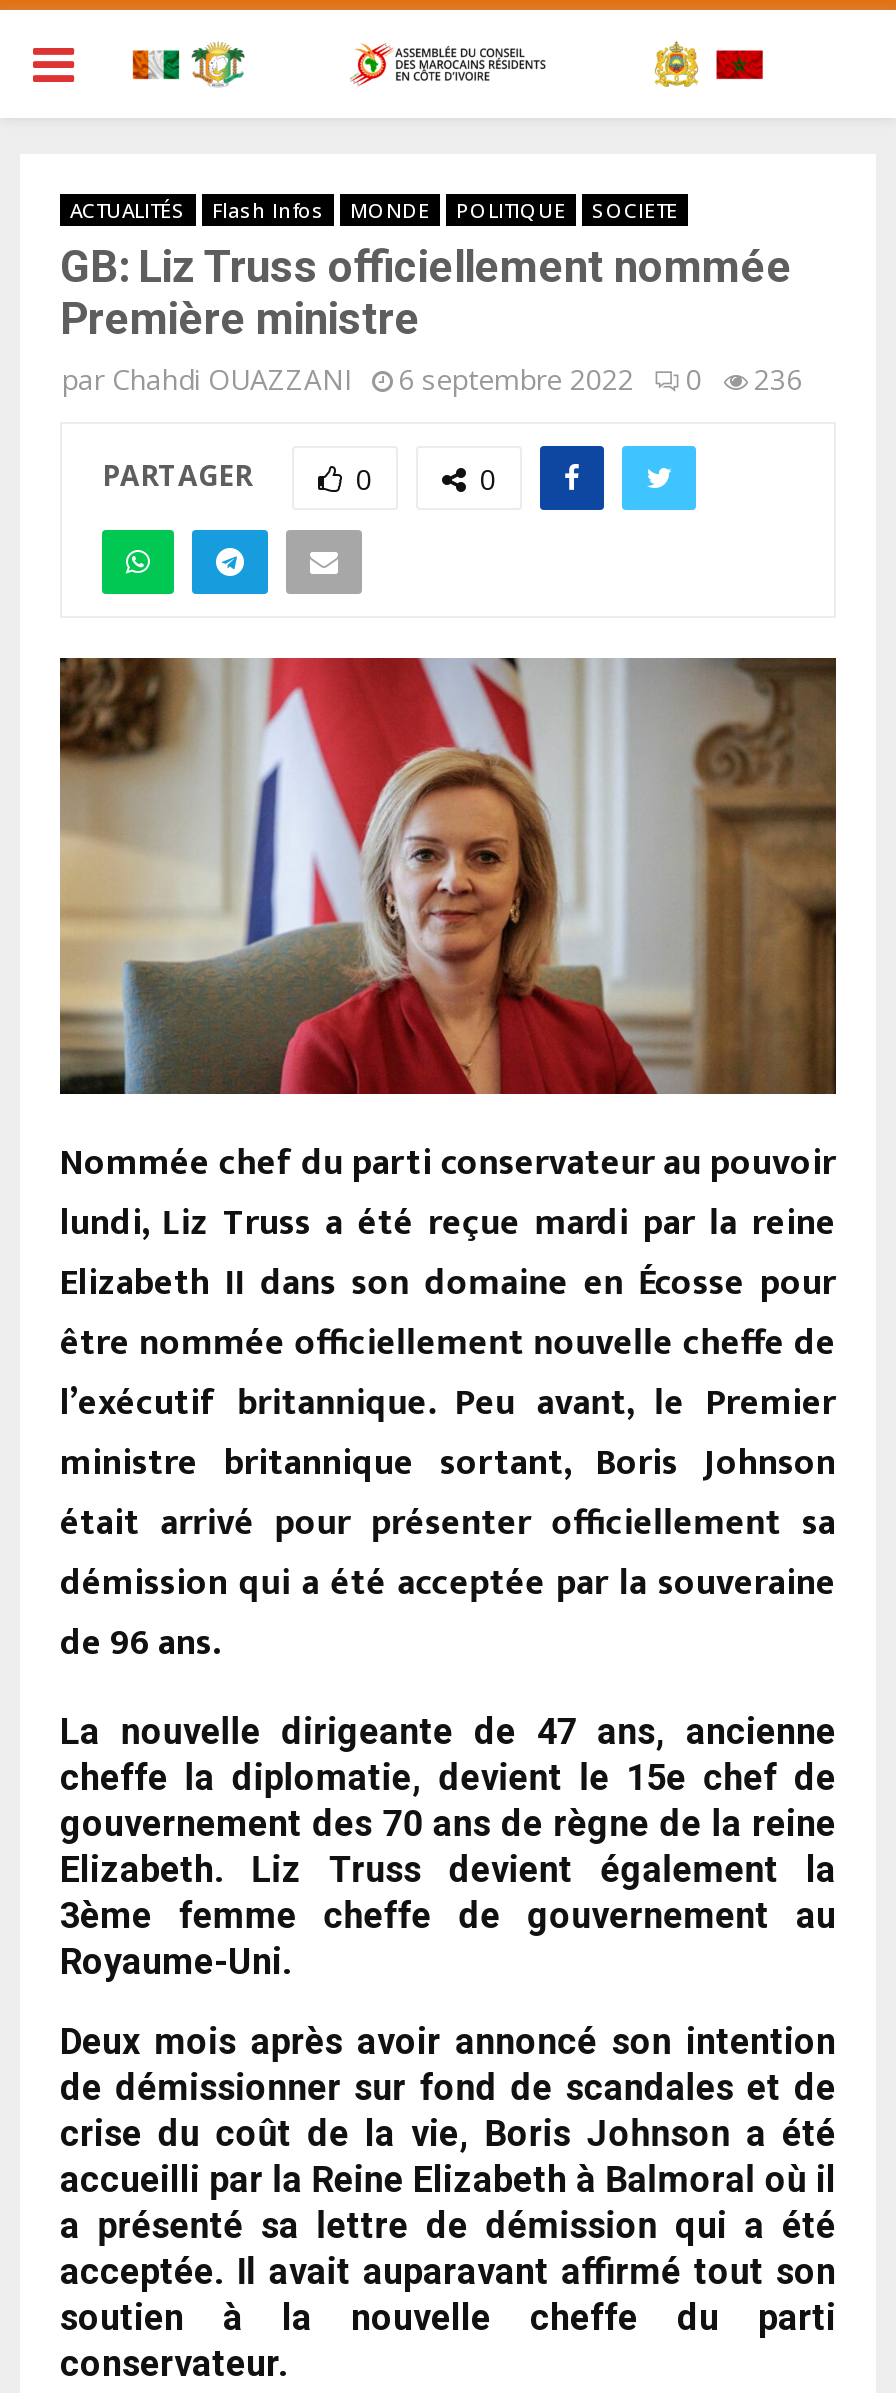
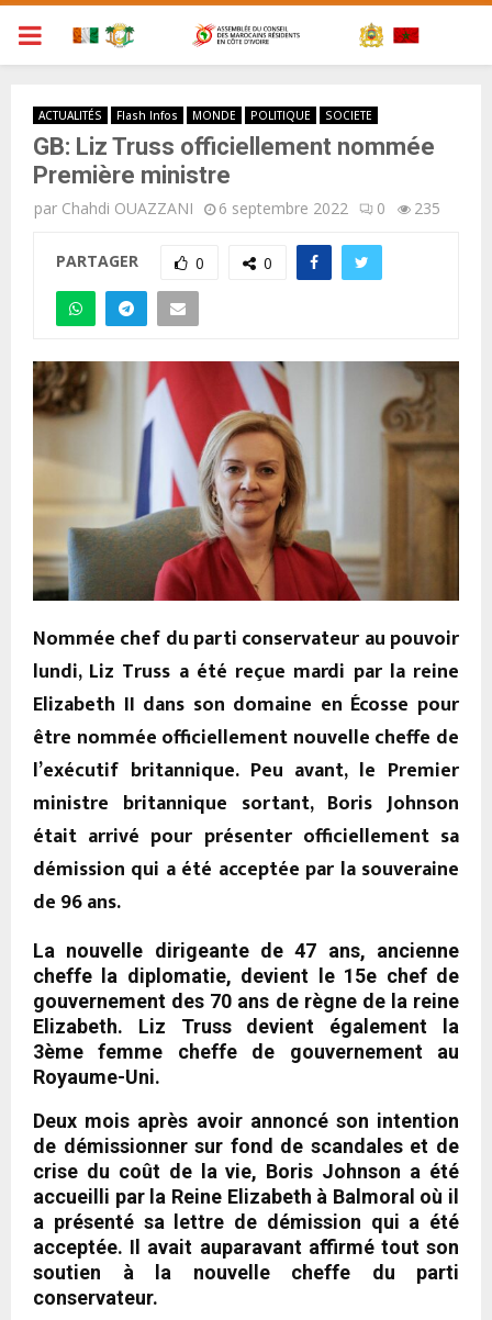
- par Chahdi OUAZZANI 6 septembre 2022 0 236
+ par Chahdi OUAZZANI 6 septembre 2022 0 235
